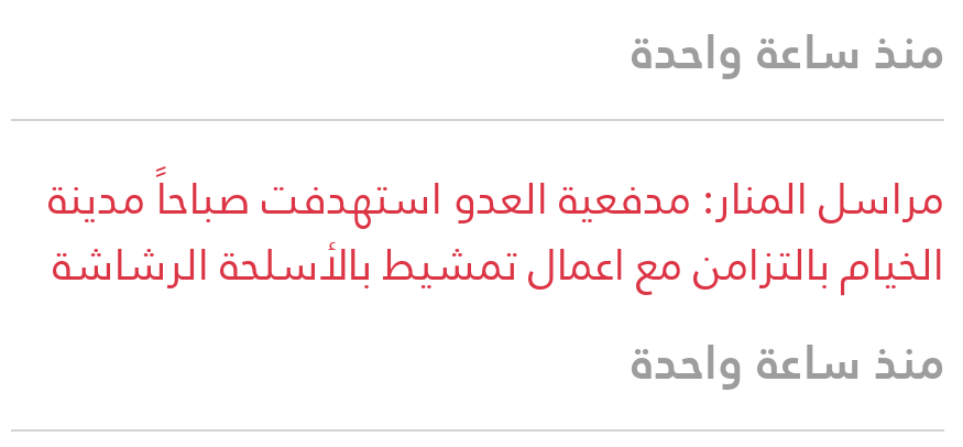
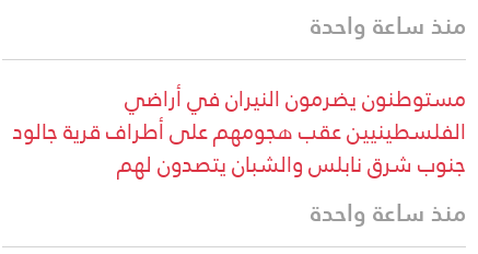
- مراسل المنار: مدفعية العدو استهدفت صباحاً مدينة
- الخيام بالتزامن مع اعمال تمشيط بالأسلحة الرشاشة
+ مستوطنون يضرمون النيران في أراضي
+ الفلسطينيين عقب هجومهم على أطراف قرية جالود
+ جنوب شرق نابلس والشبان يتصدون لهم
